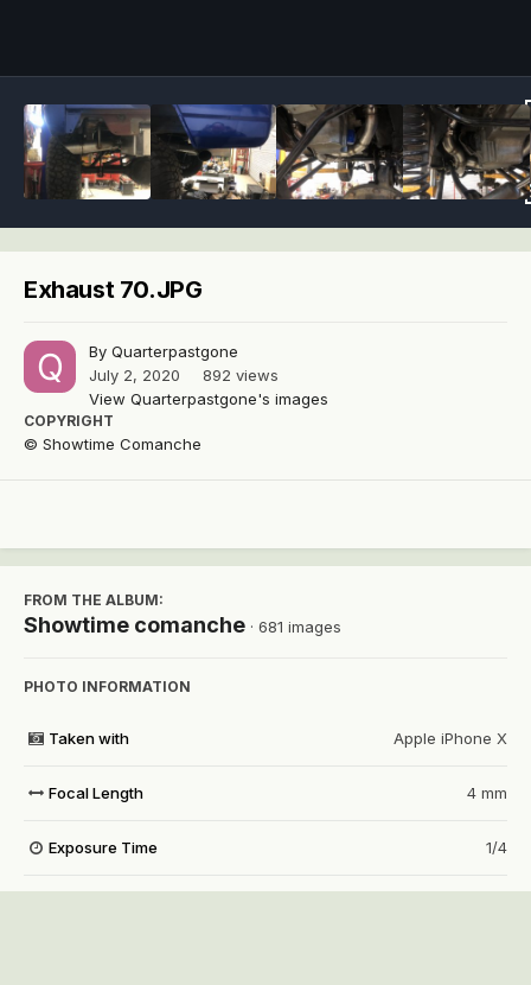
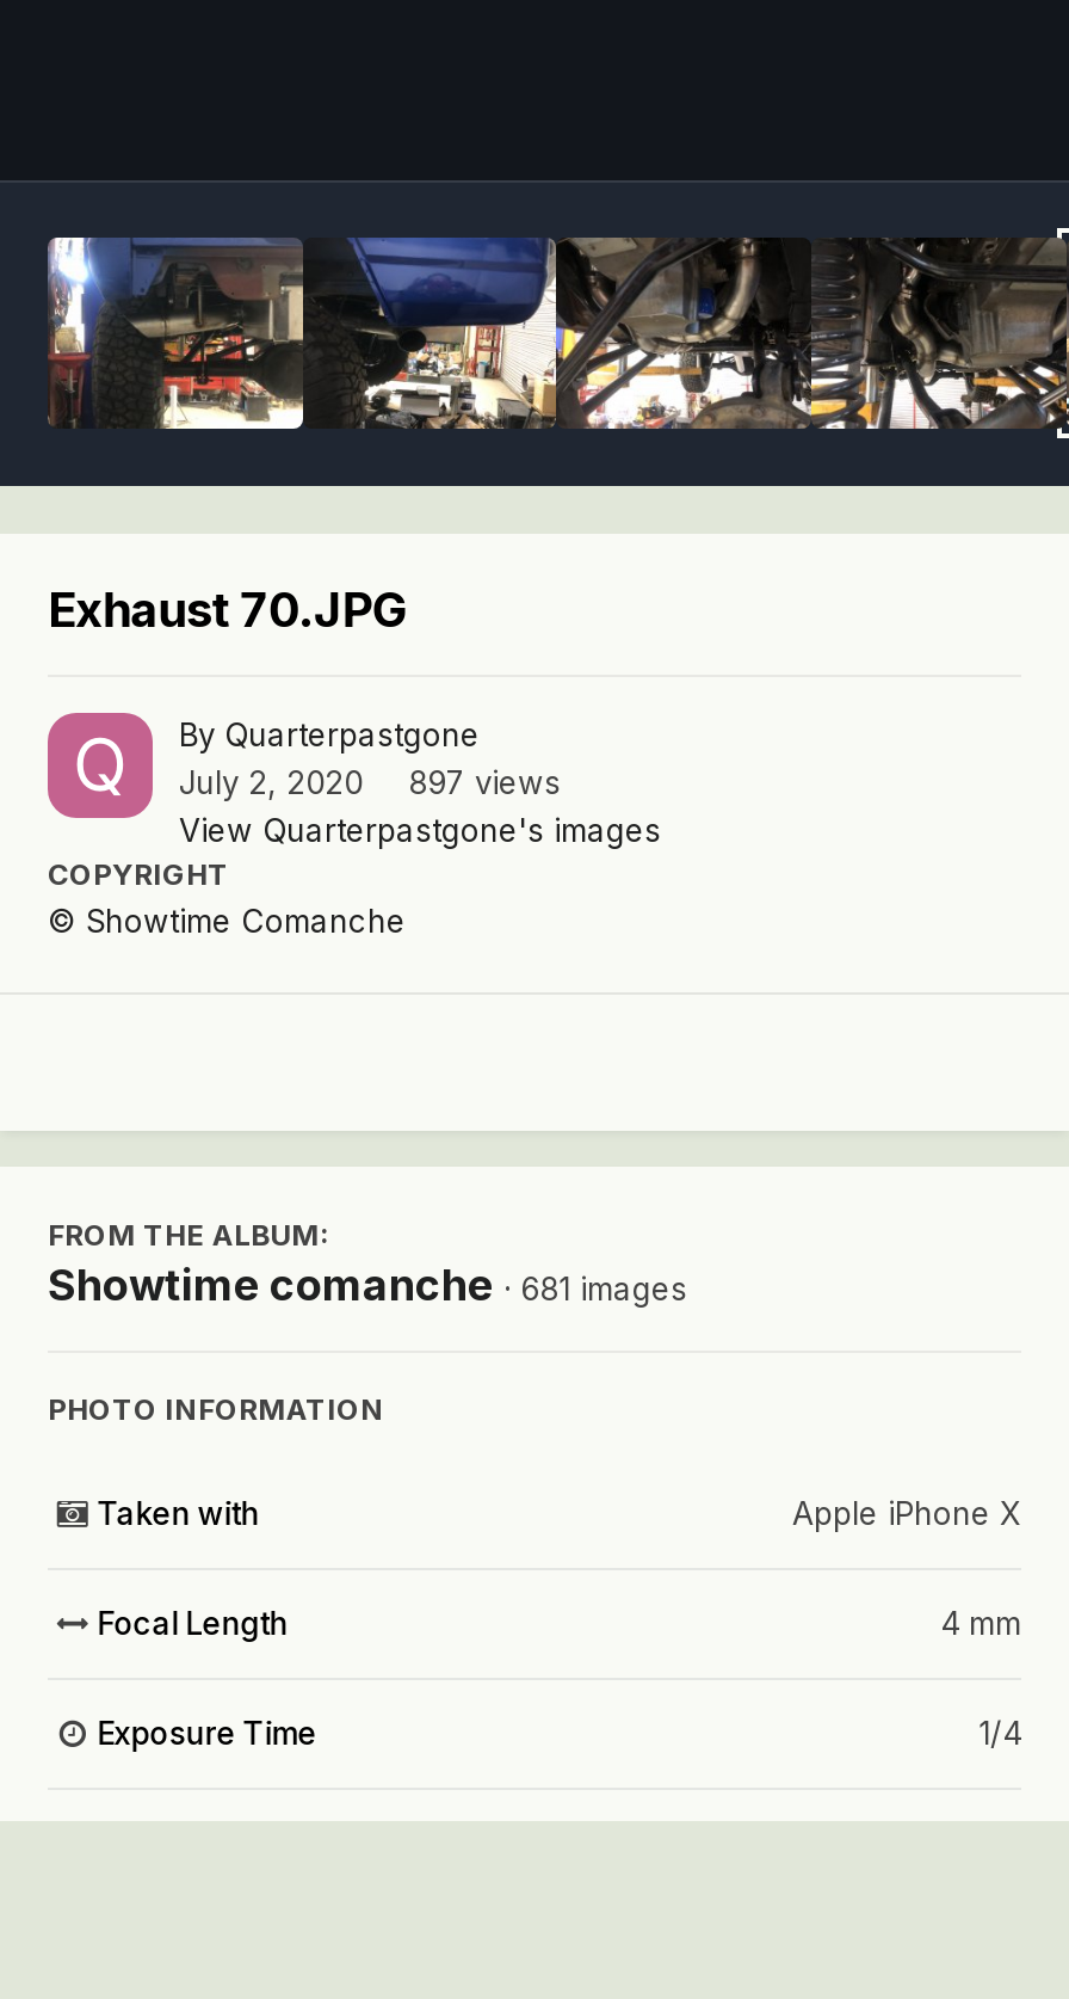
- July 2, 2020 892 views
+ July 2, 2020 897 views
